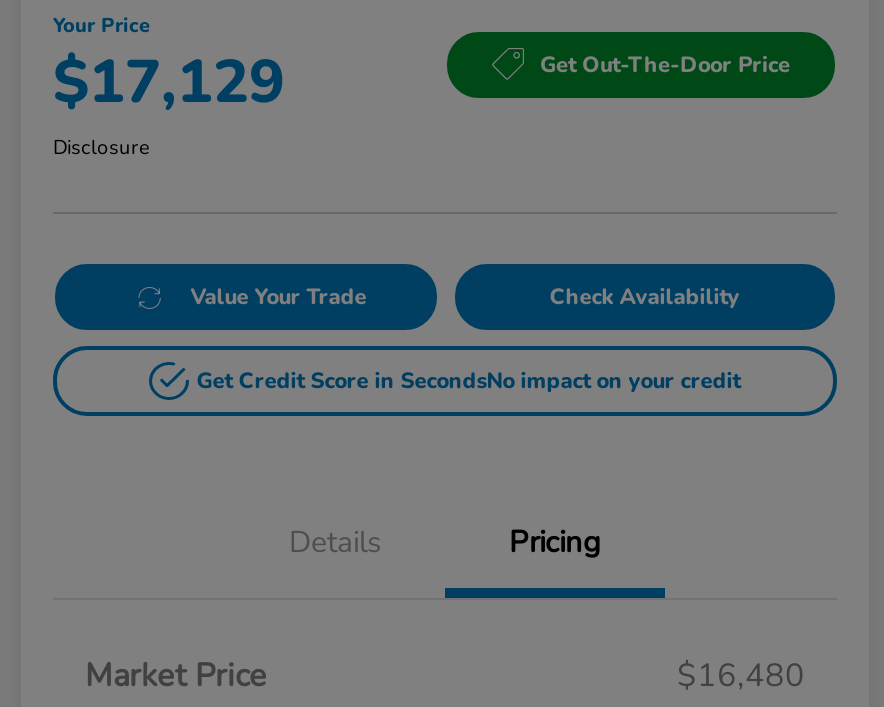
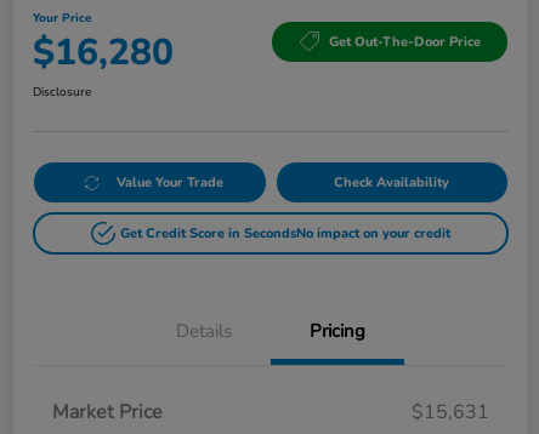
- $17,129
+ $16,280

- $16,480
+ $15,631
